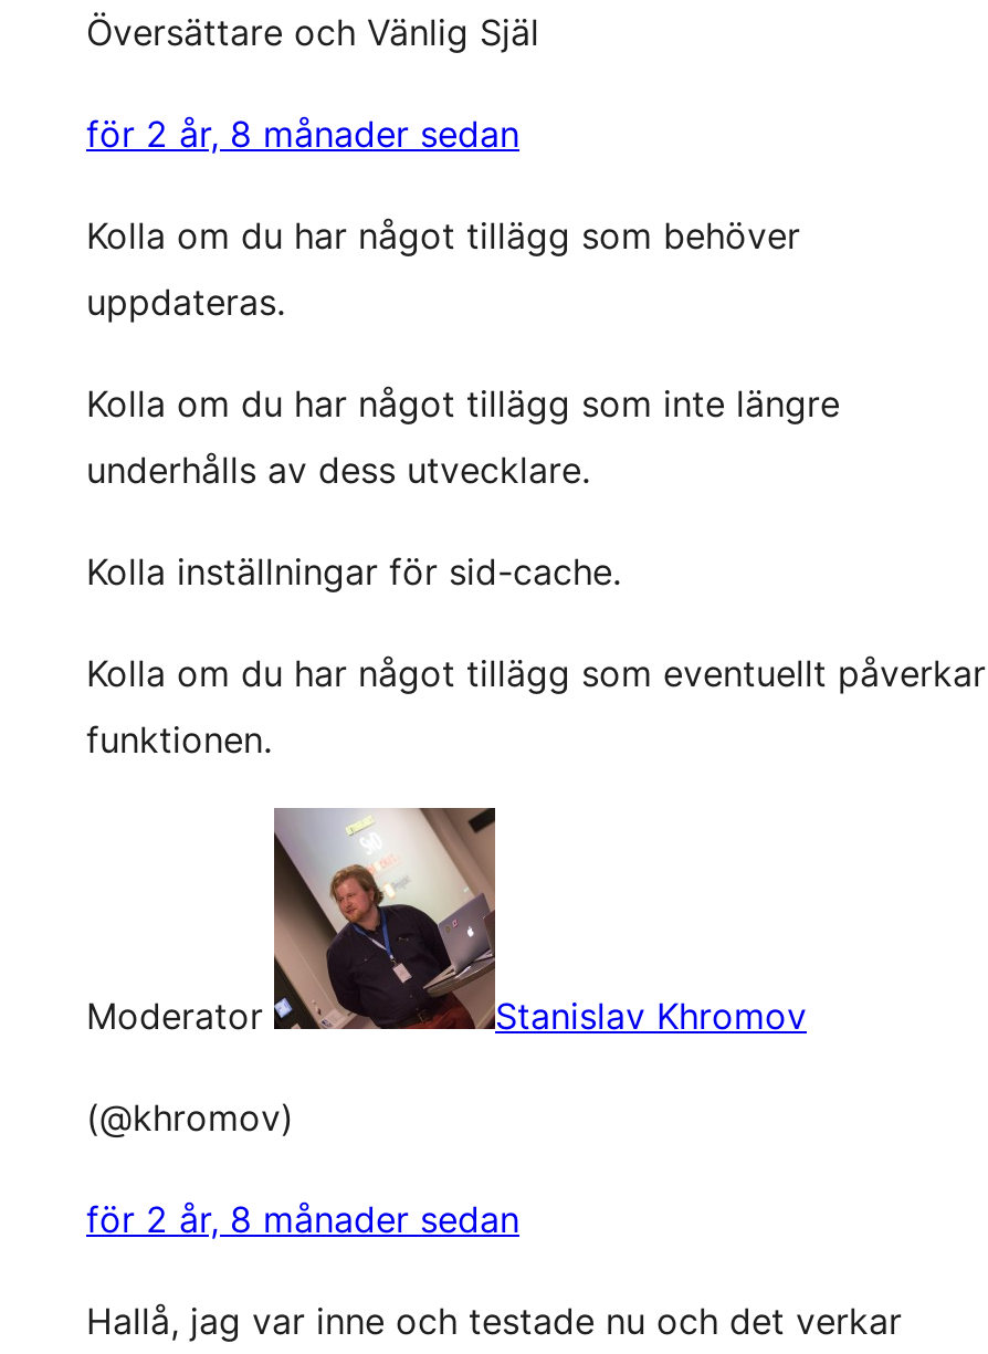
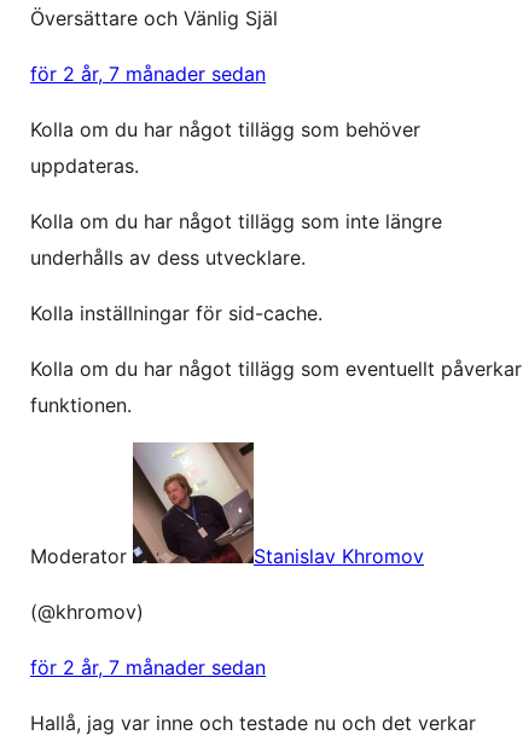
- för 2 år, 8 månader sedan
+ för 2 år, 7 månader sedan

- för 2 år, 8 månader sedan
+ för 2 år, 7 månader sedan
